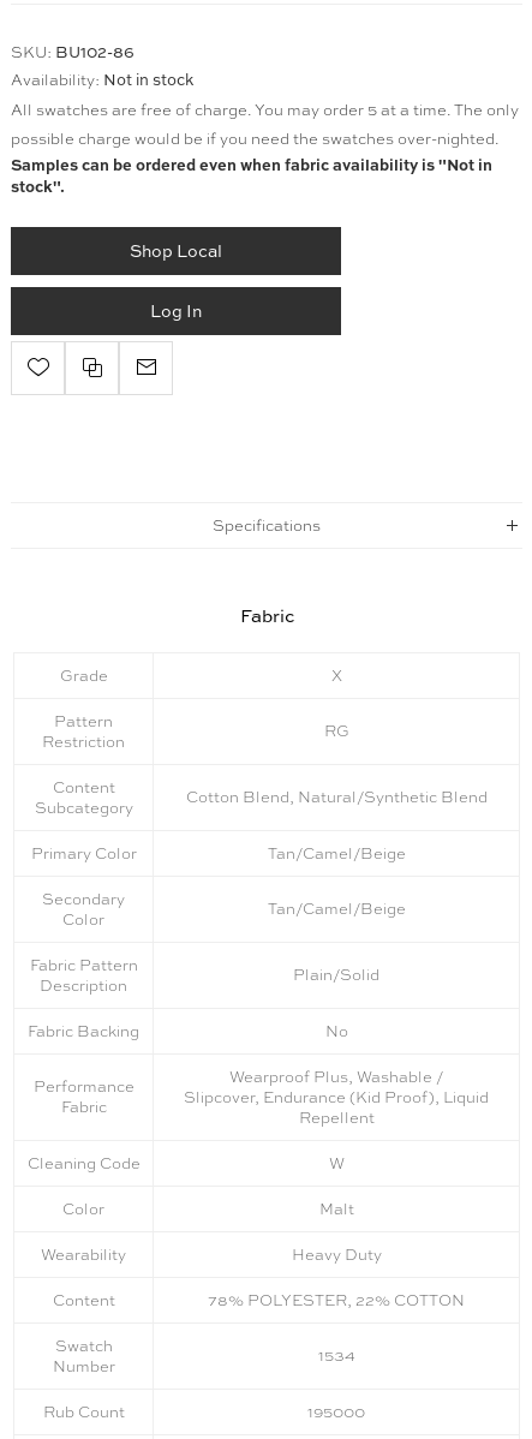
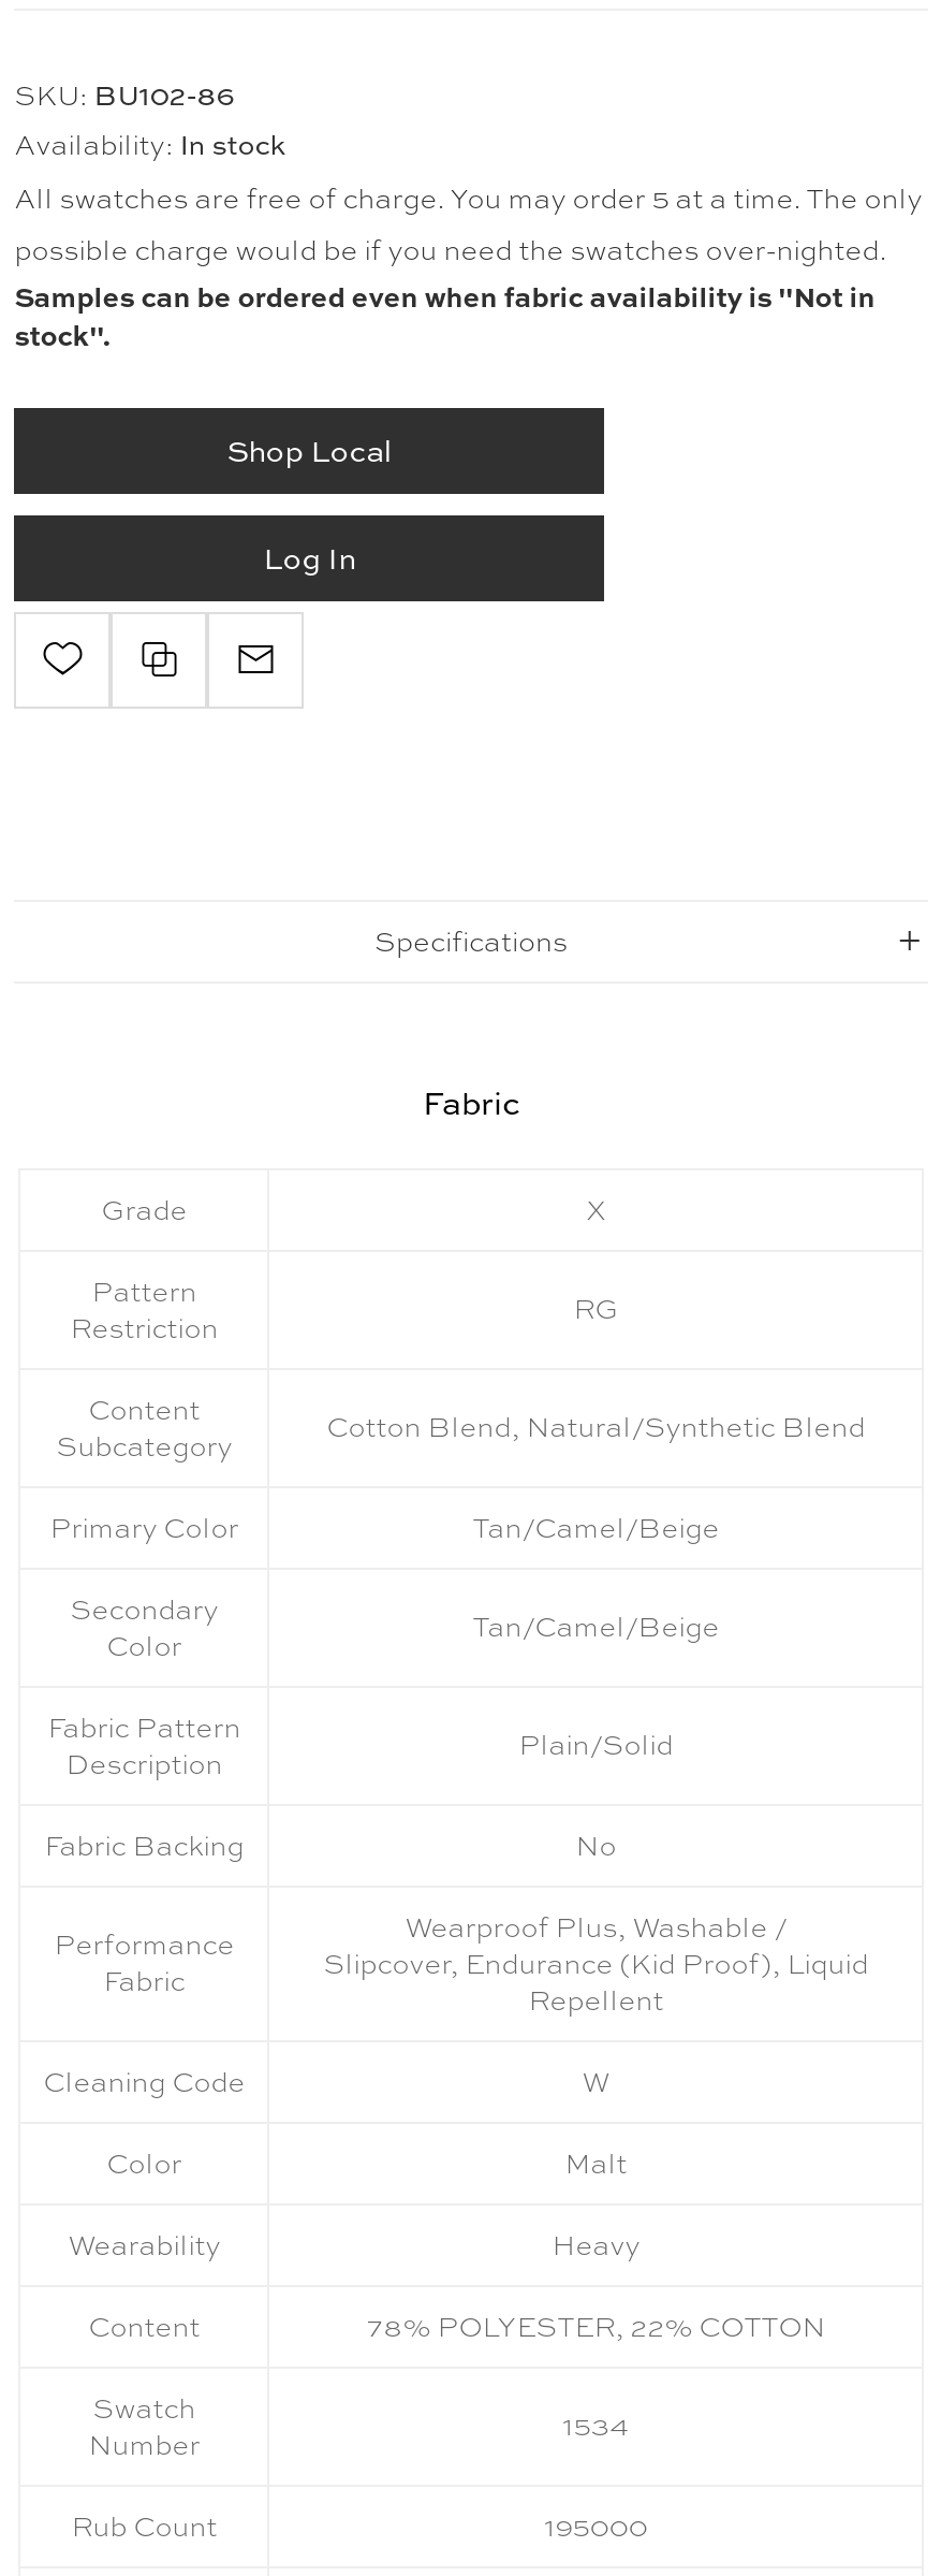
- Availability: Not in stock
+ Availability: In stock

- Heavy Duty
+ Heavy
